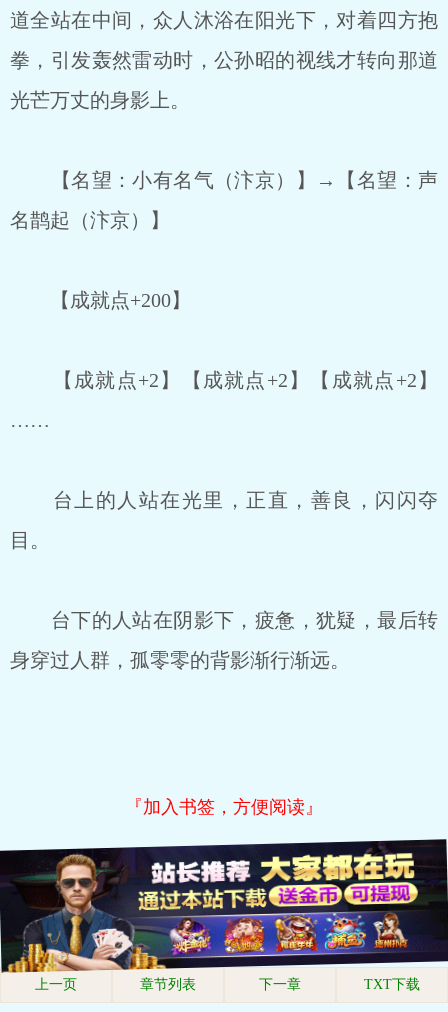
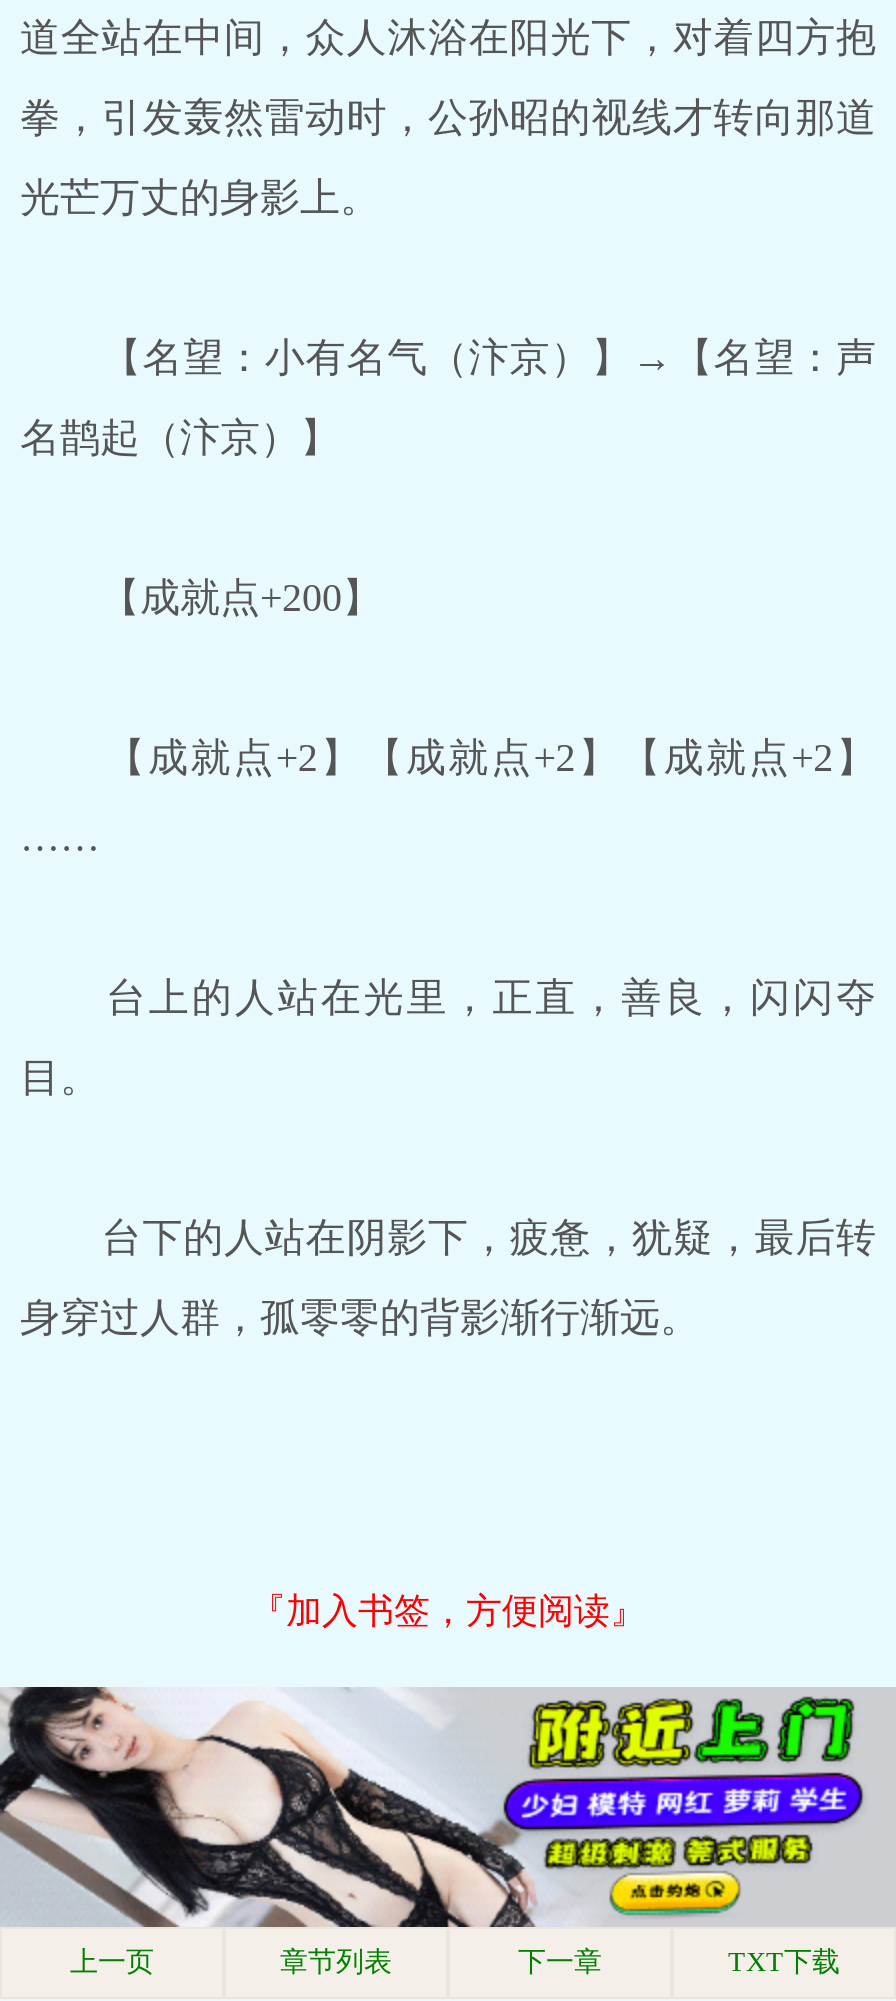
- [image]
+ [image]
